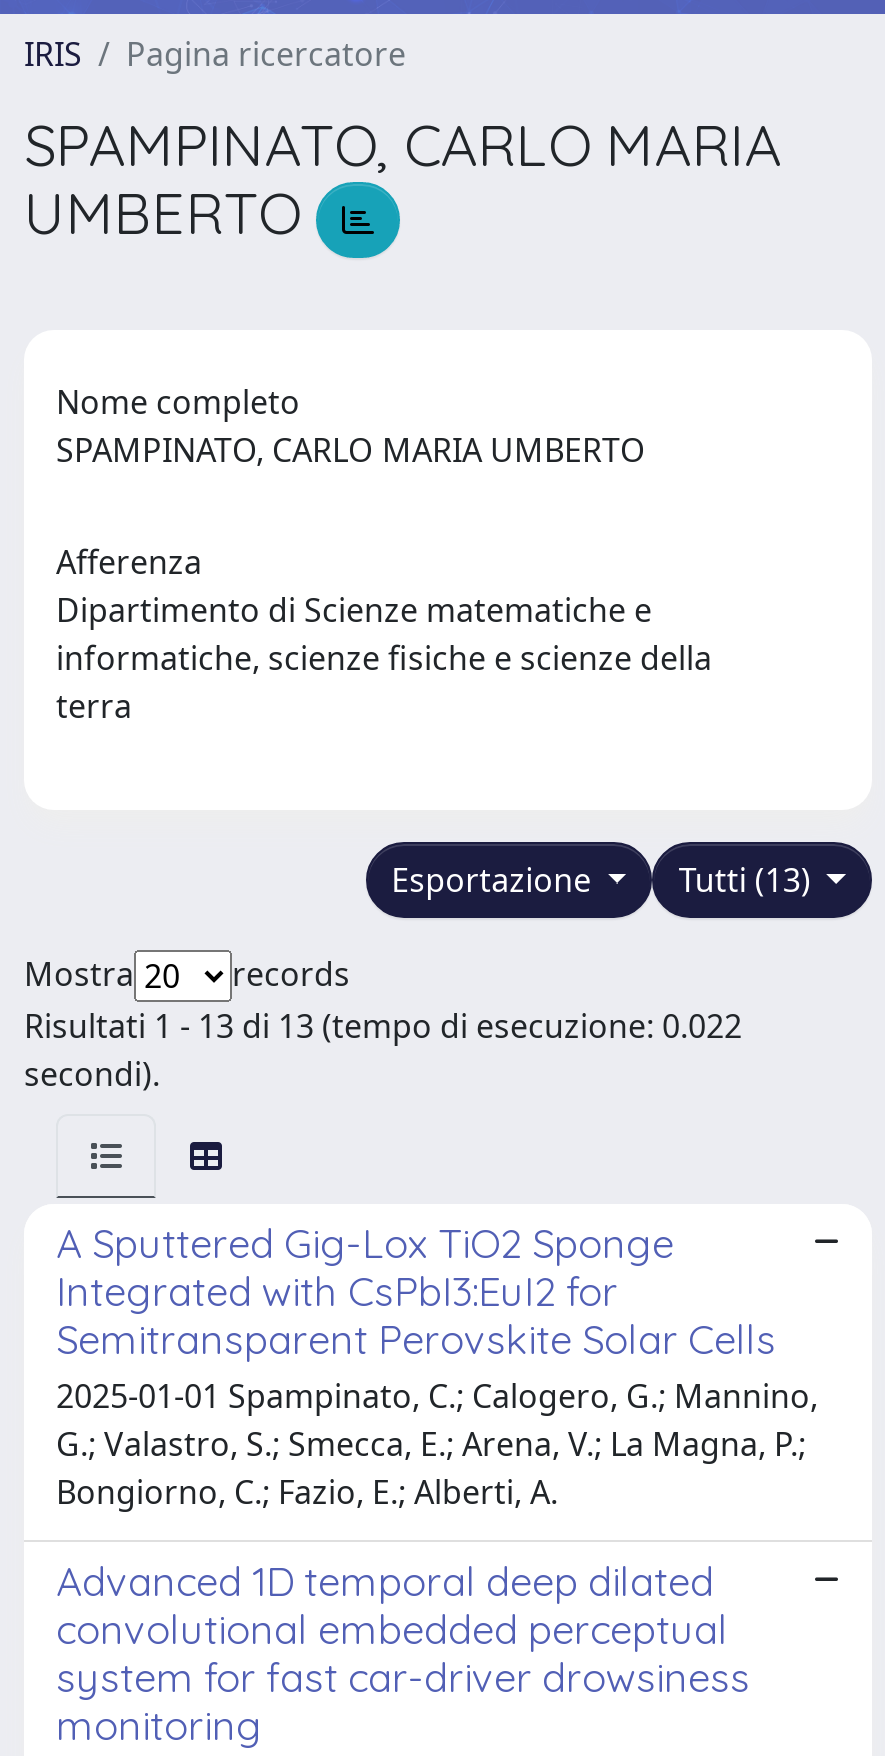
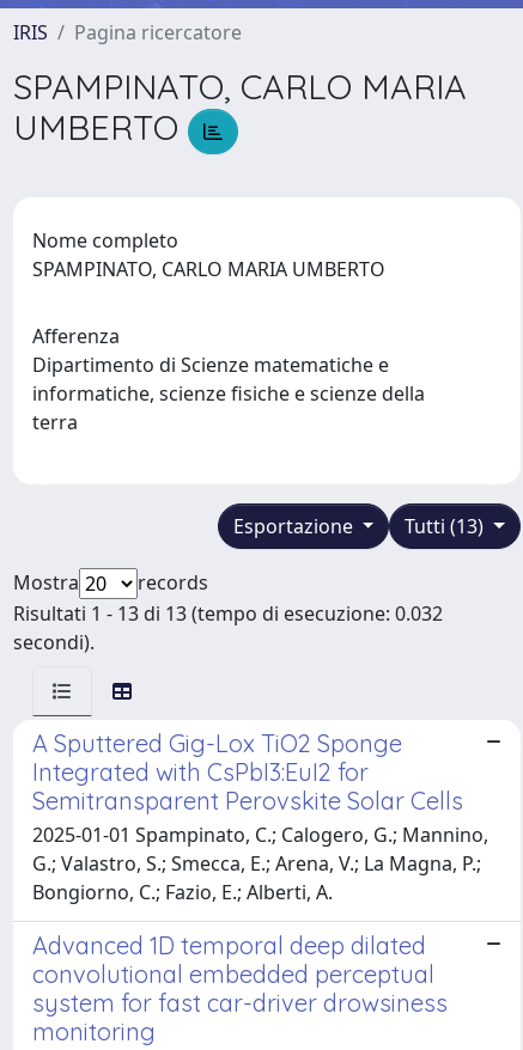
- Risultati 1 - 13 di 13 (tempo di esecuzione: 0.022
+ Risultati 1 - 13 di 13 (tempo di esecuzione: 0.032
